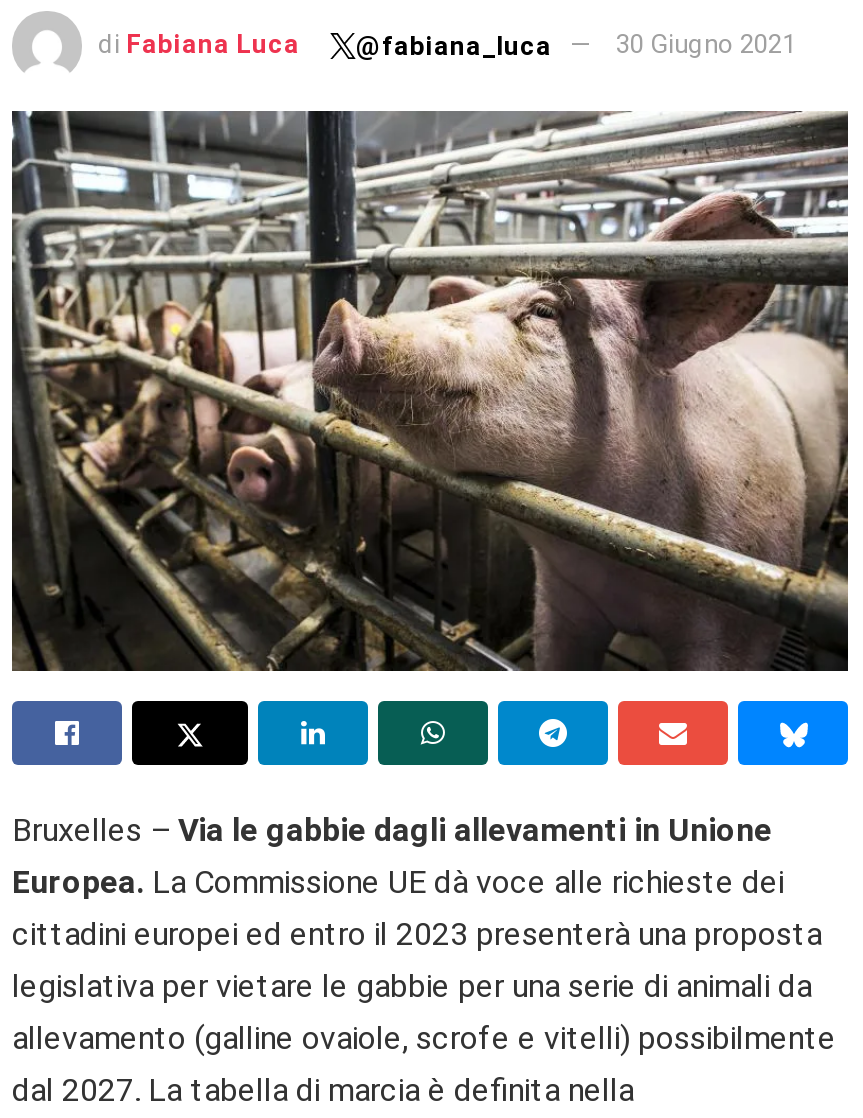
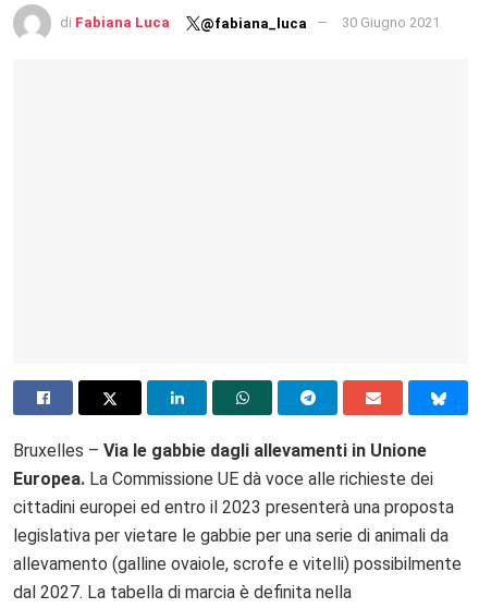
- [image]
